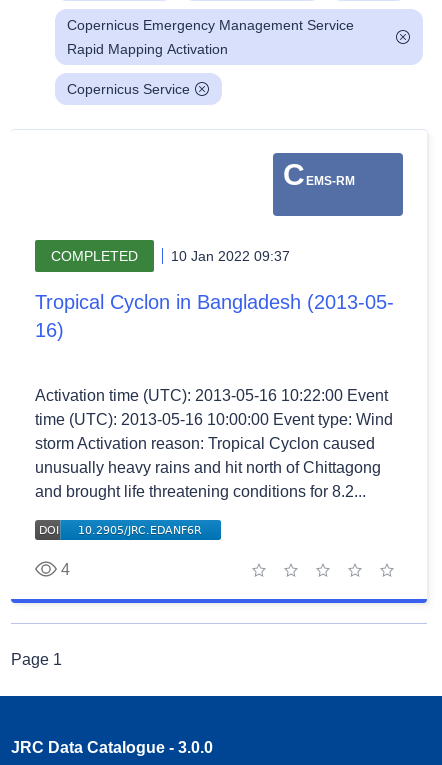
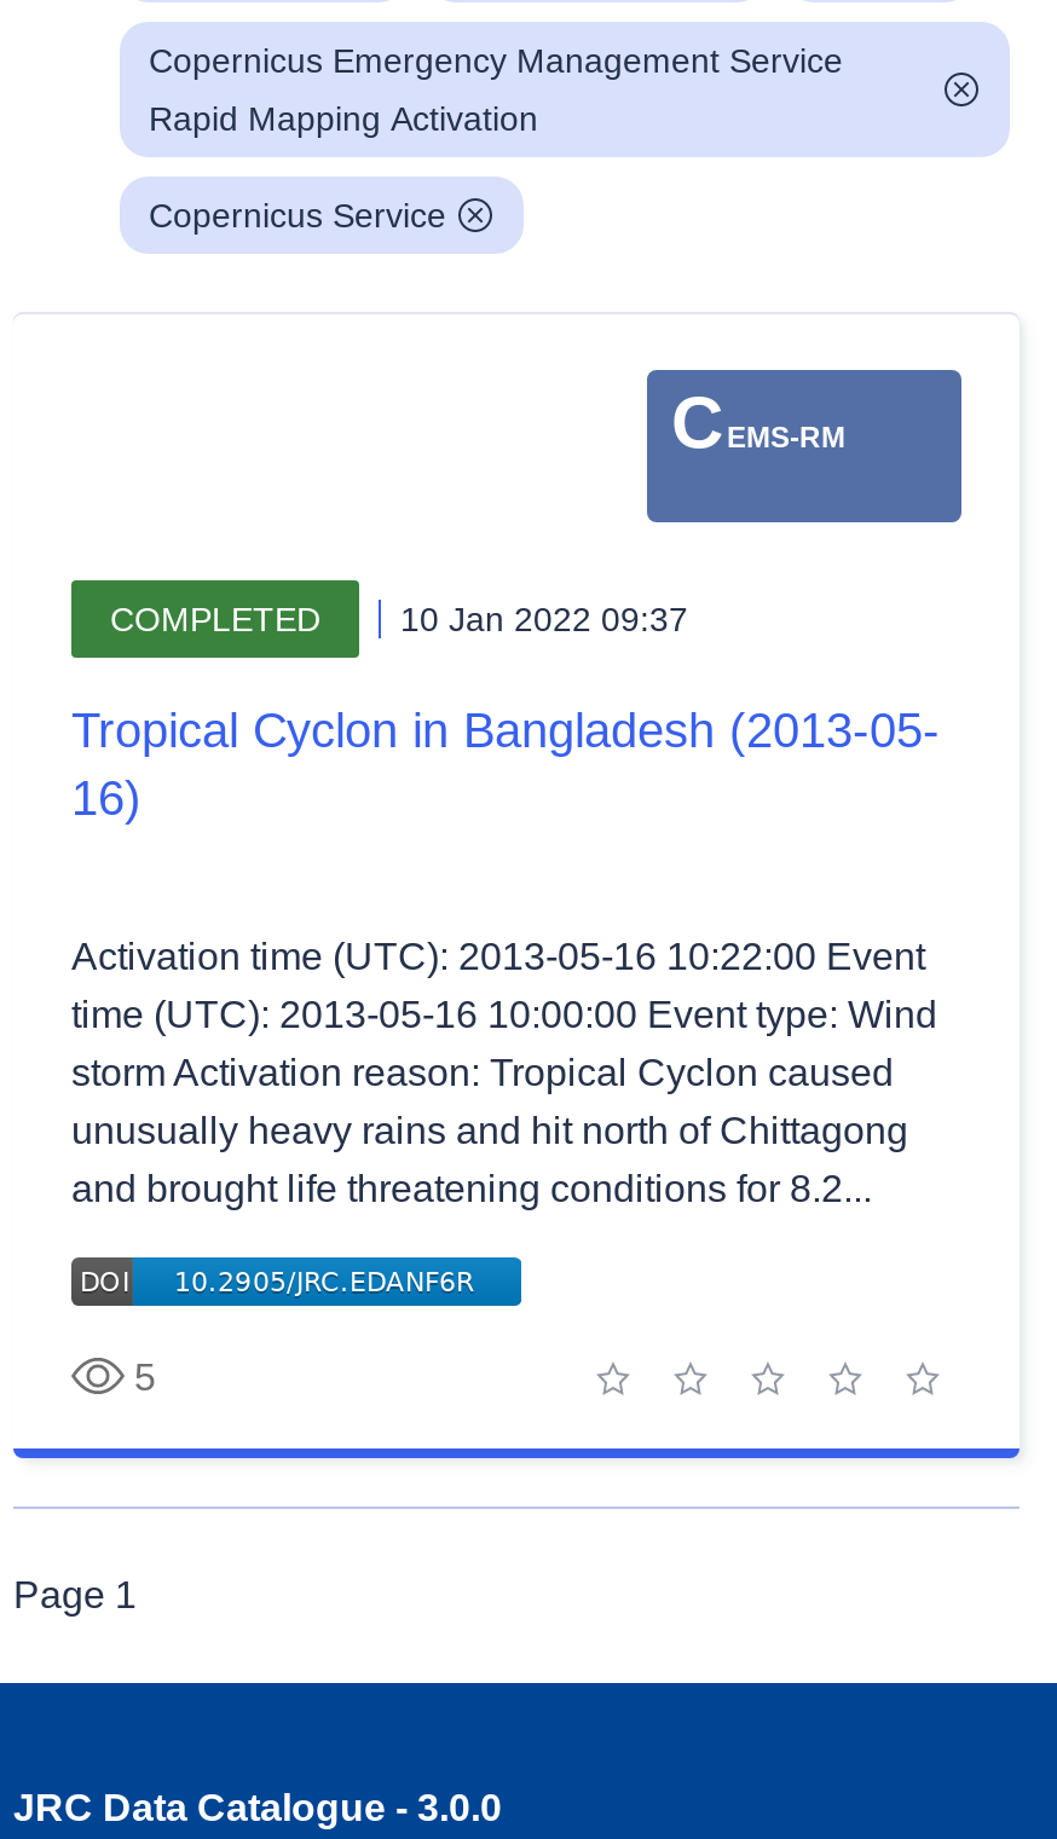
- 4
+ 5
